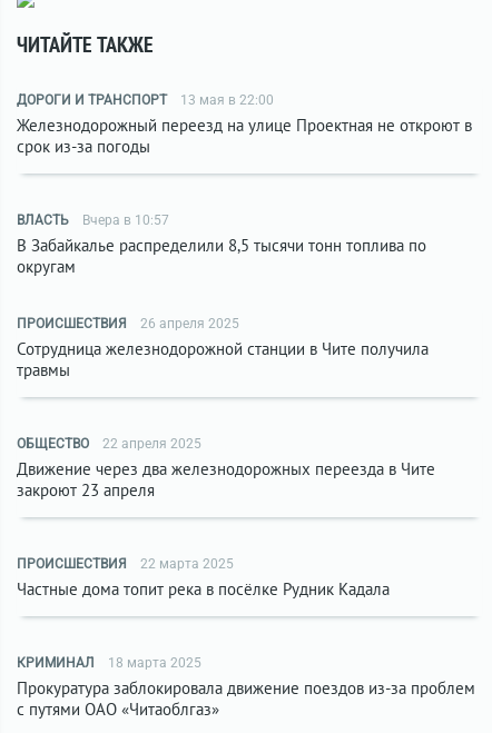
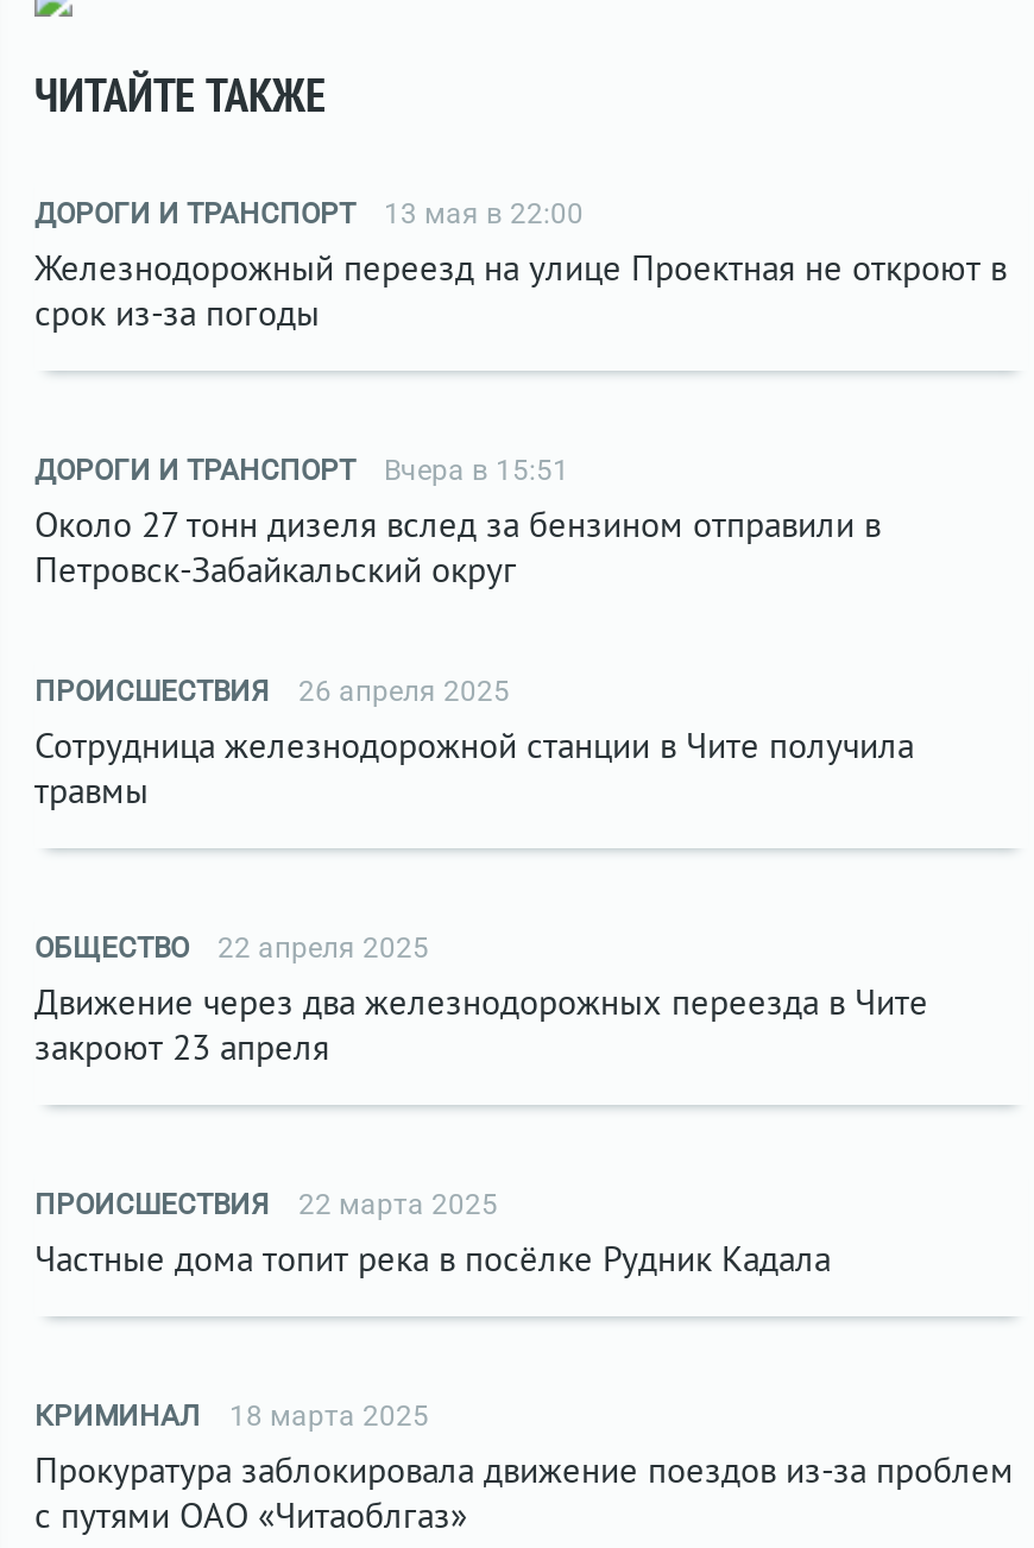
- ВЛАСТЬ
- Вчера в 10:57
- В Забайкалье распределили 8,5 тысячи тонн топлива по
- округам
+ ДОРОГИ И ТРАНСПОРТ
+ Вчера в 15:51
+ Около 27 тонн дизеля вслед за бензином отправили в
+ Петровск-Забайкальский округ
